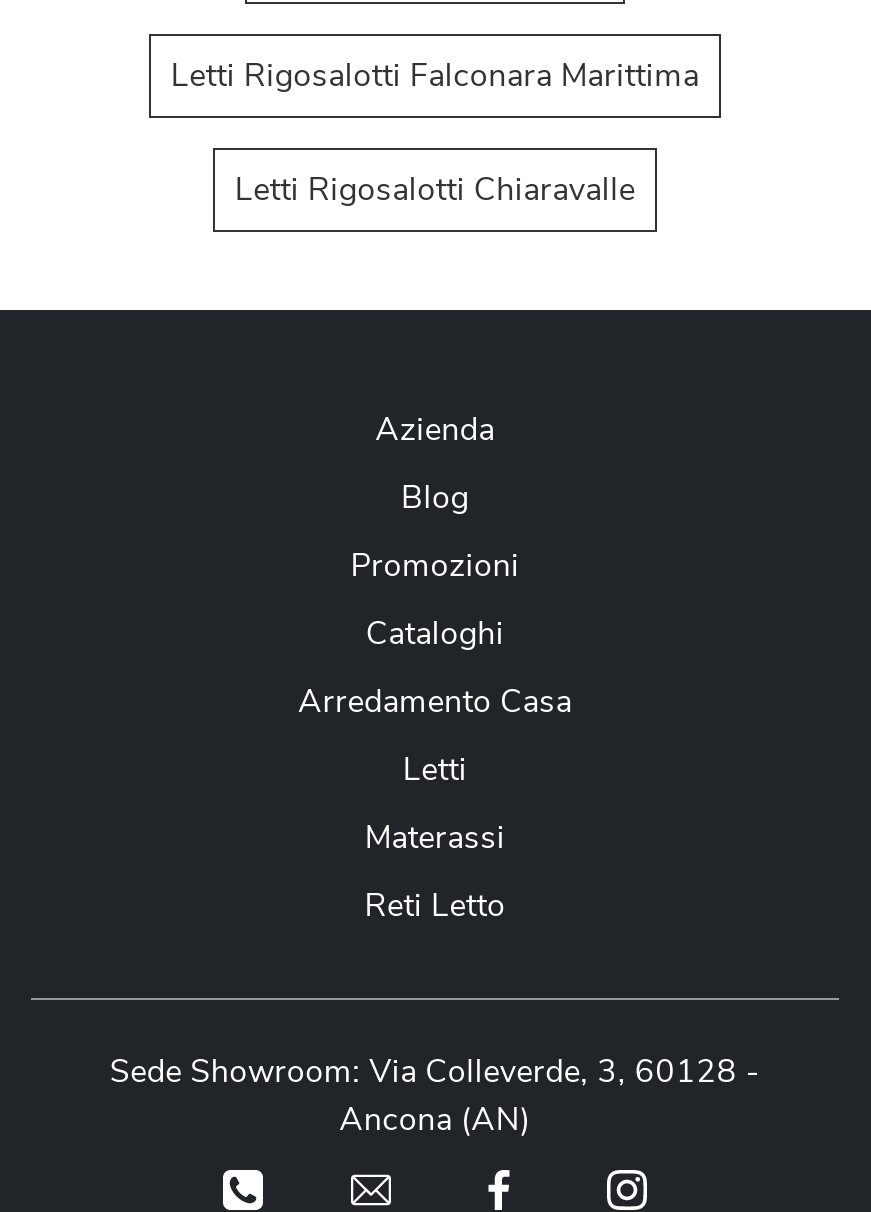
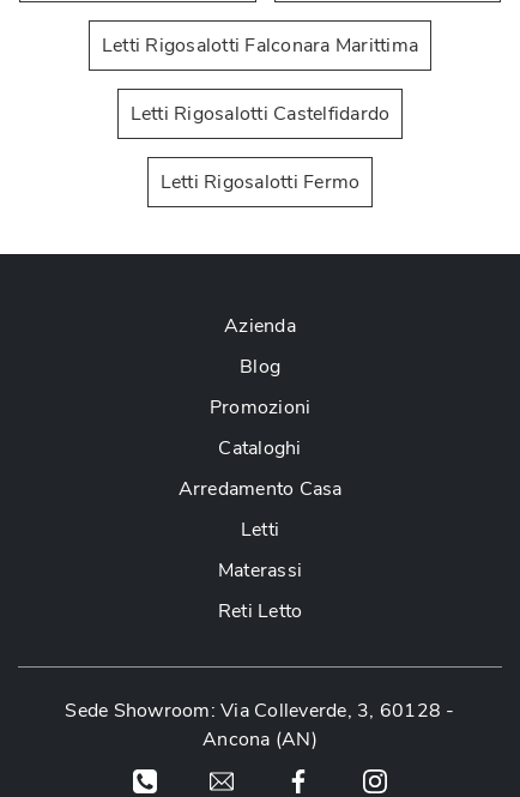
- Letti Rigosalotti Chiaravalle
+ Letti Rigosalotti Castelfidardo
+ Letti Rigosalotti Fermo
